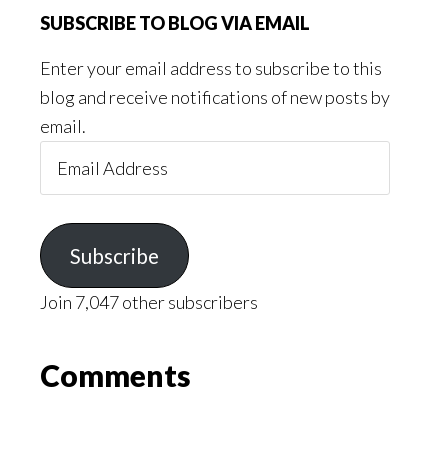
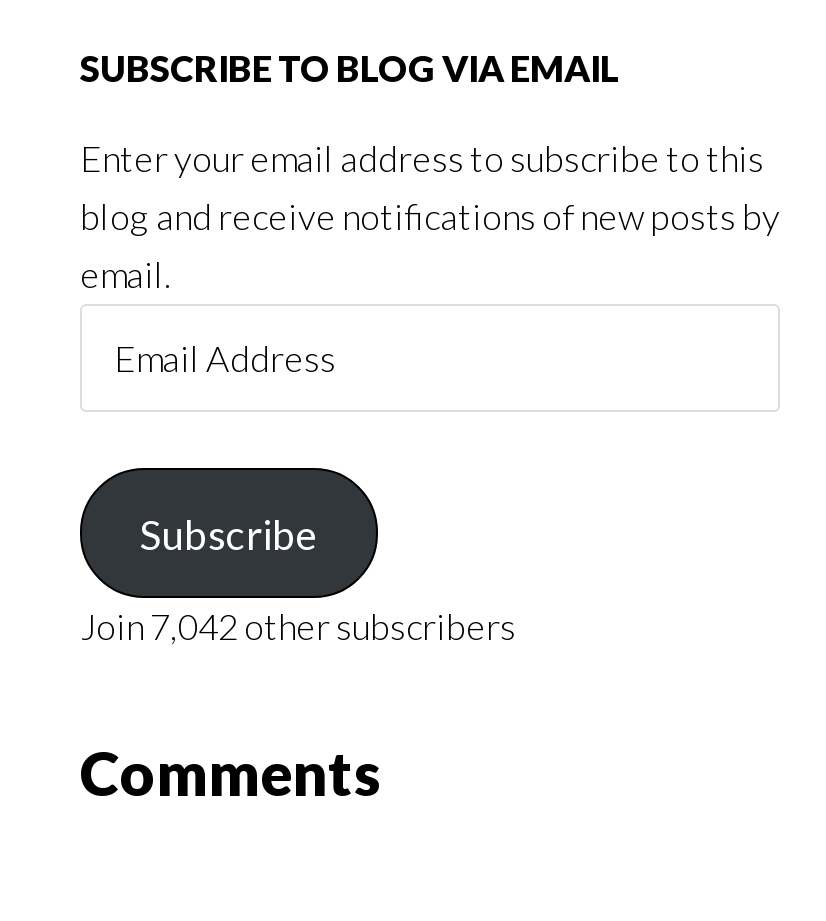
- Join 7,047 other subscribers
+ Join 7,042 other subscribers
